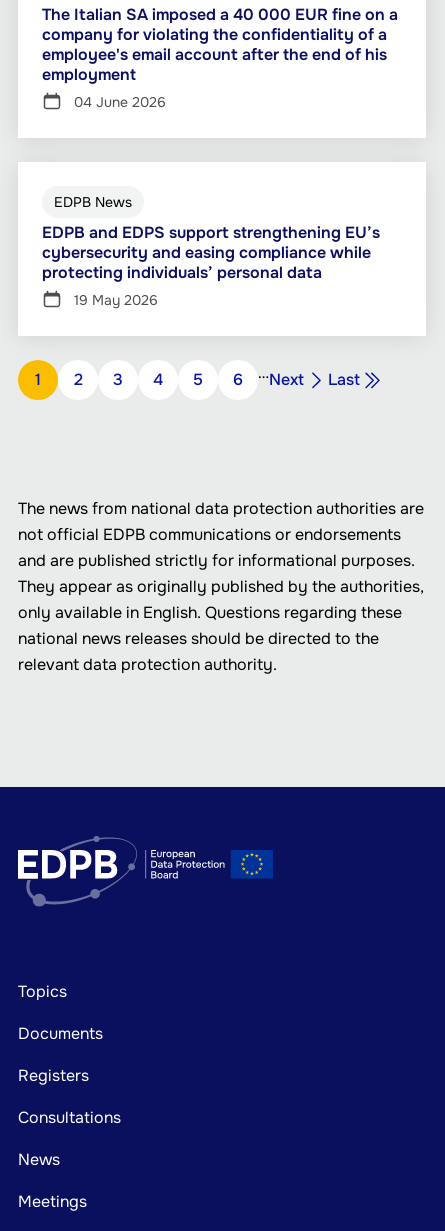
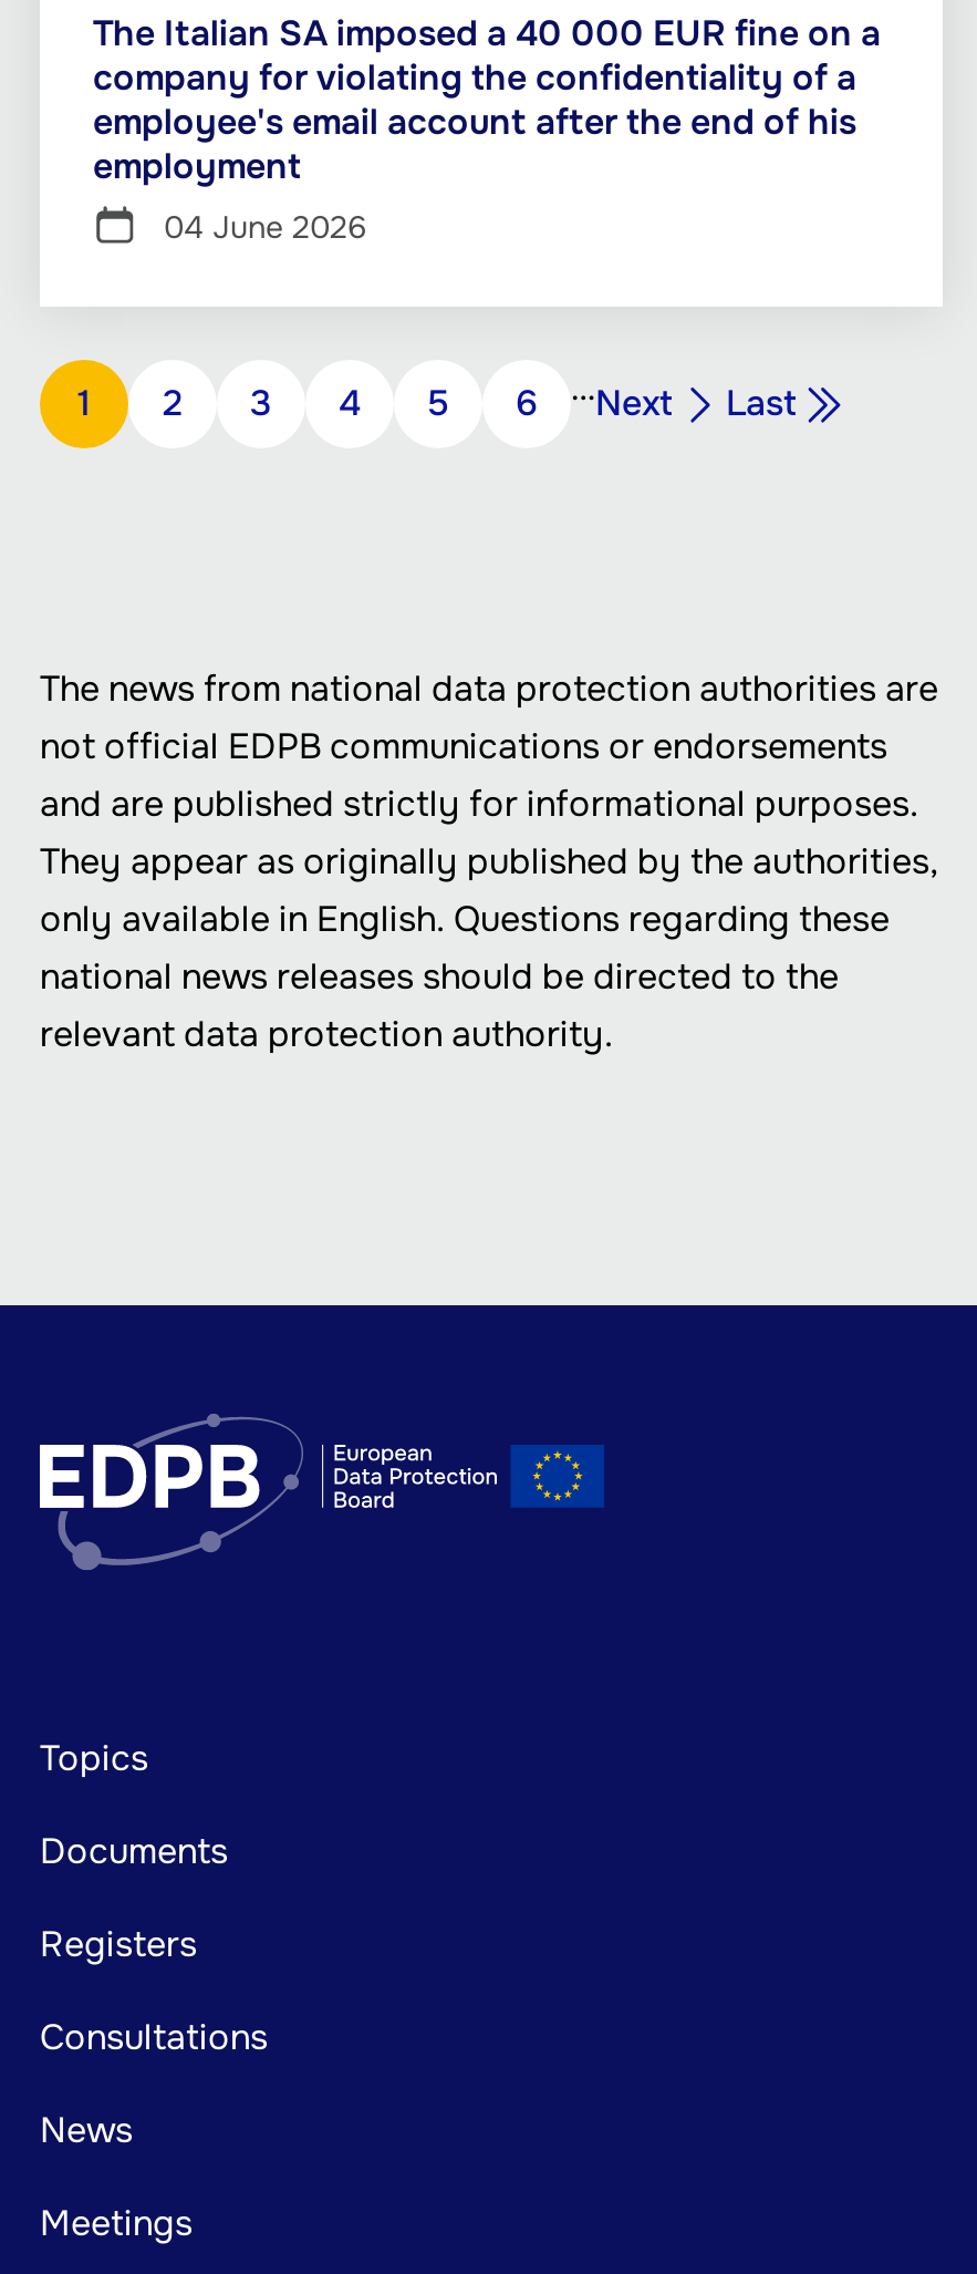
- EDPB News
- EDPB and EDPS support strengthening EU’s
- cybersecurity and easing compliance while
- protecting individuals’ personal data
- 19 May 2026
